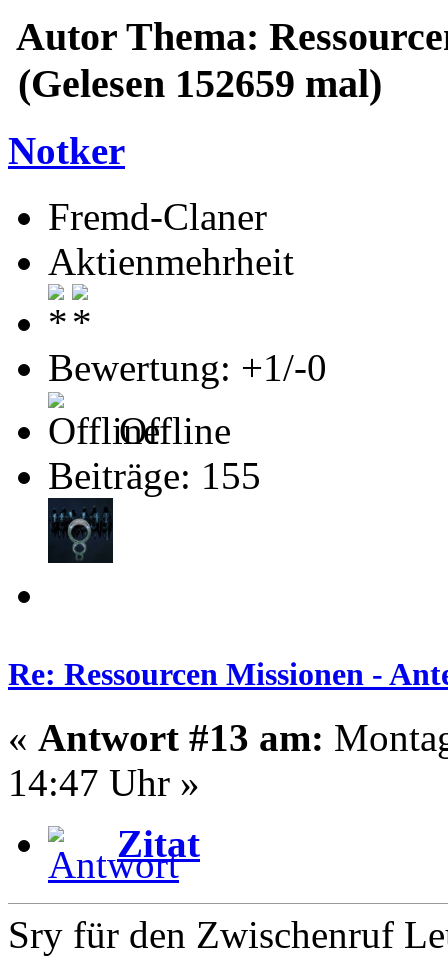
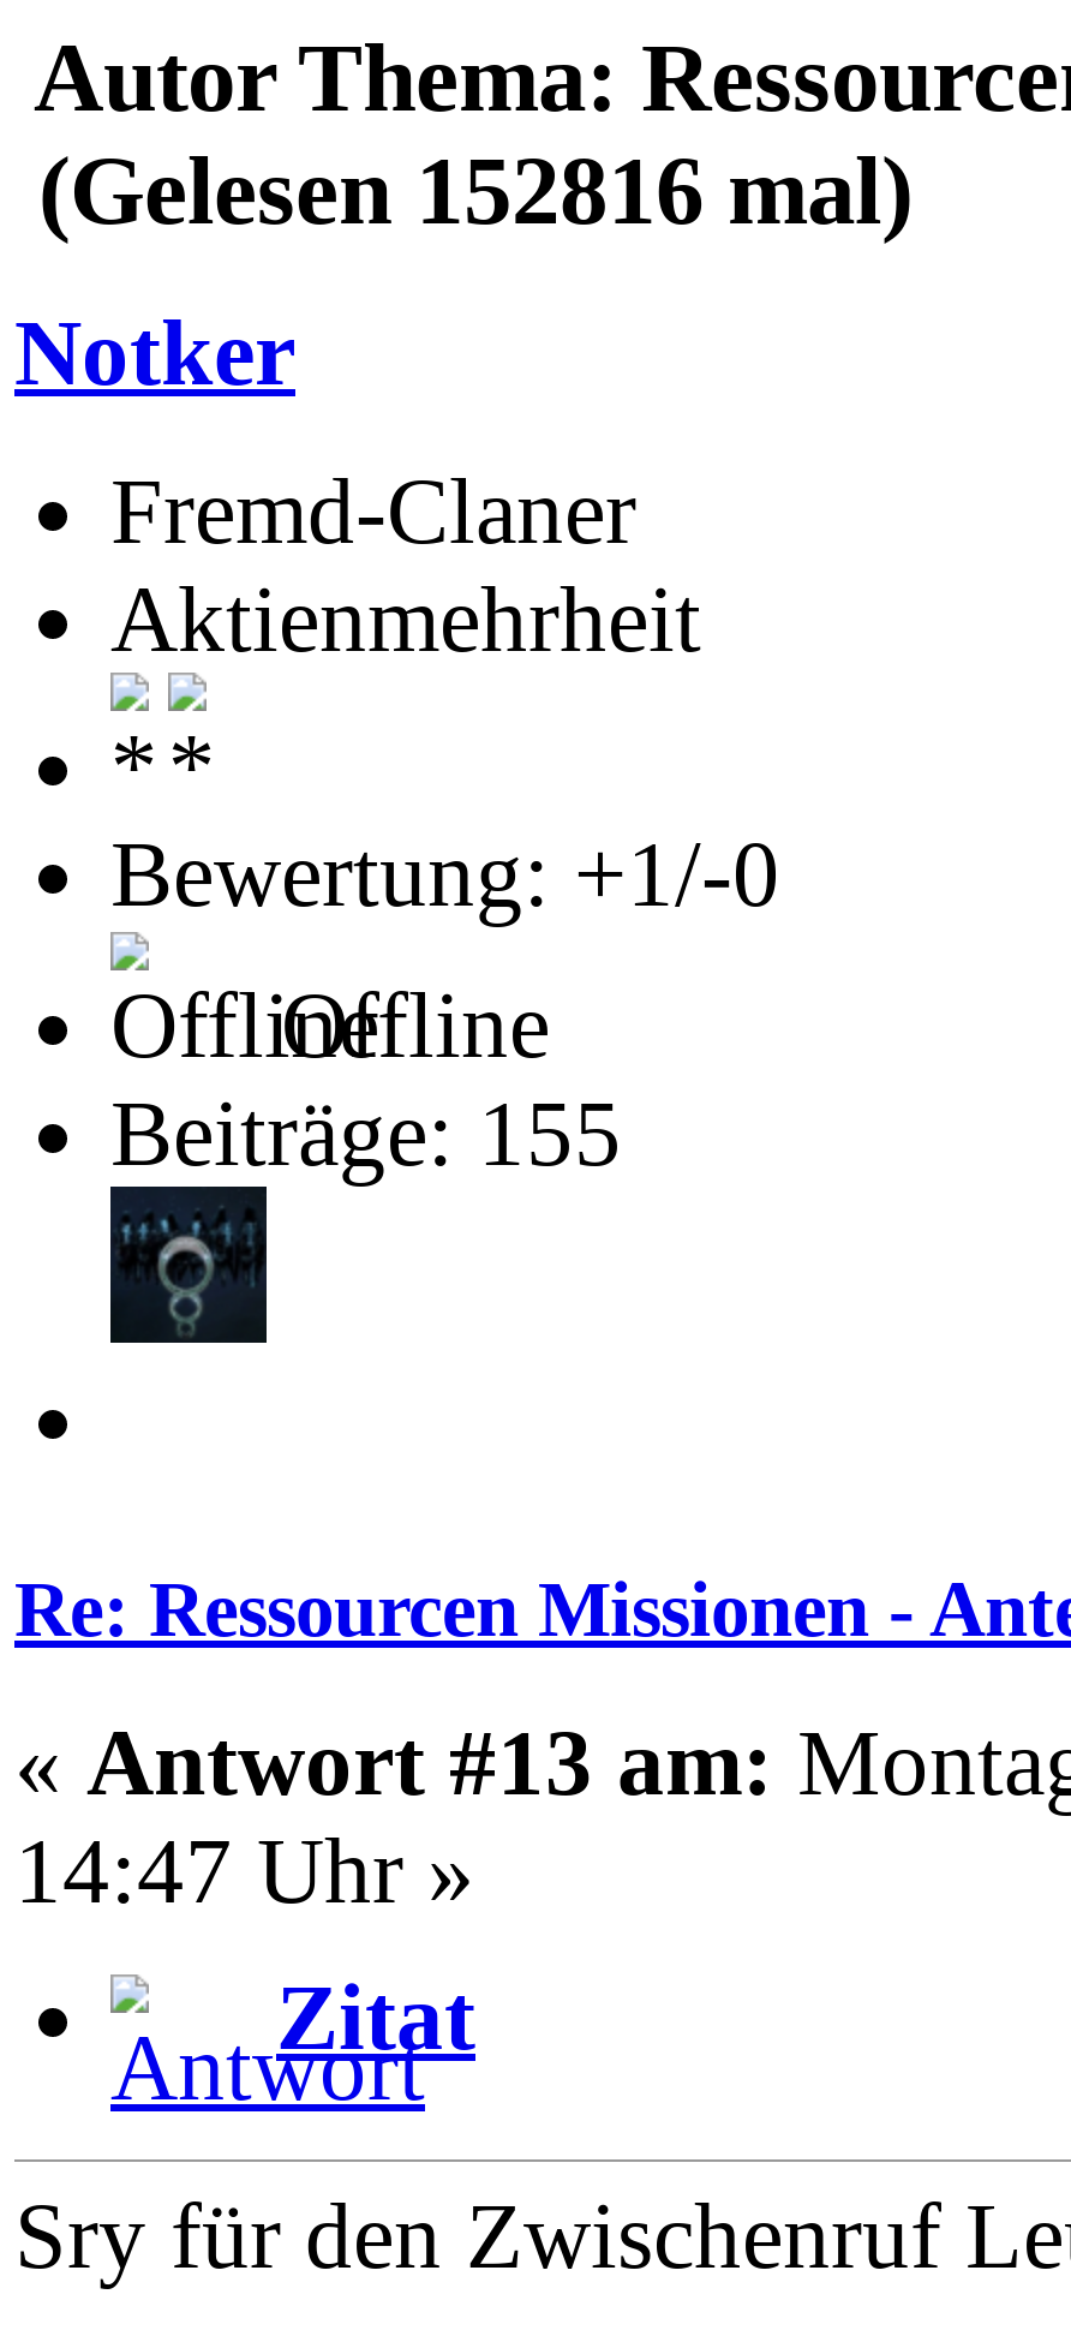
- (Gelesen 152659 mal)
+ (Gelesen 152816 mal)
